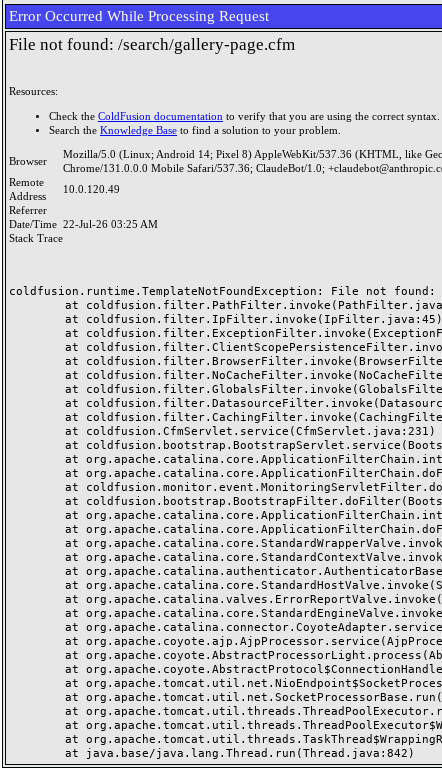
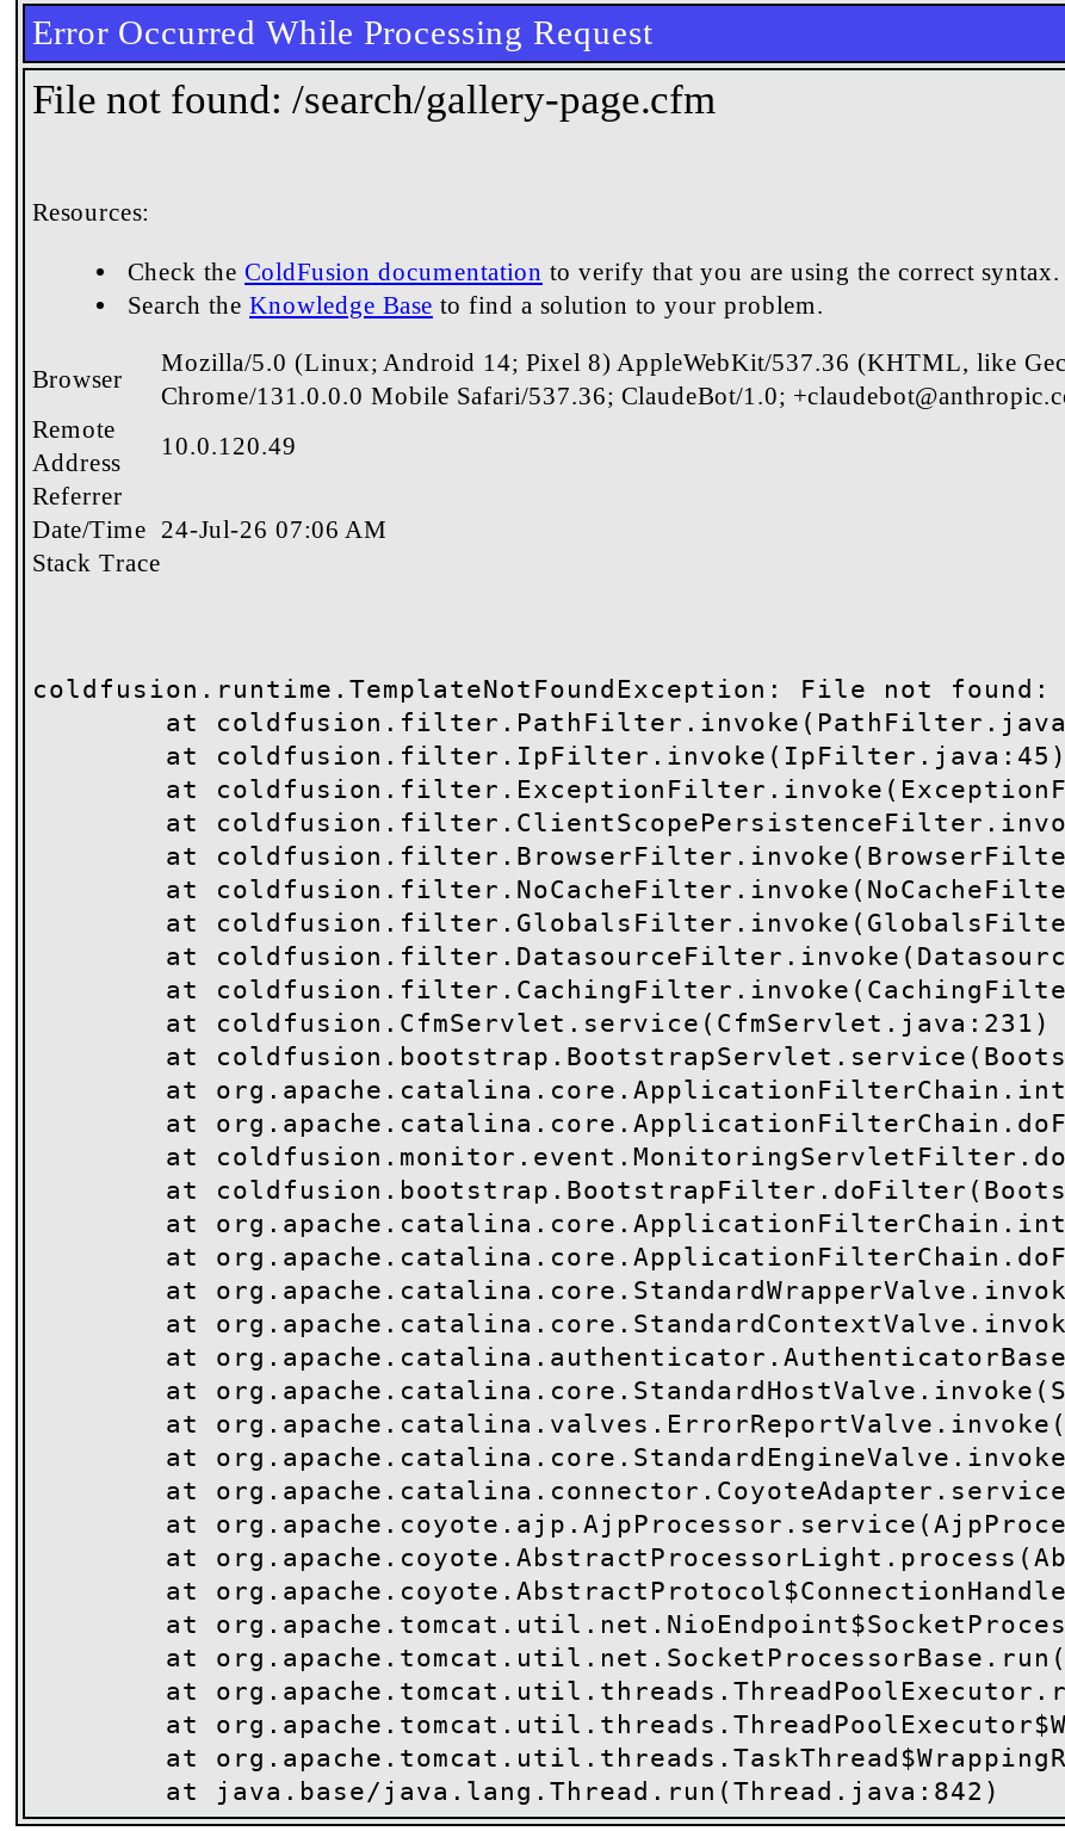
- Date/Time 22-Jul-26 03:25 AM
+ Date/Time 24-Jul-26 07:06 AM
